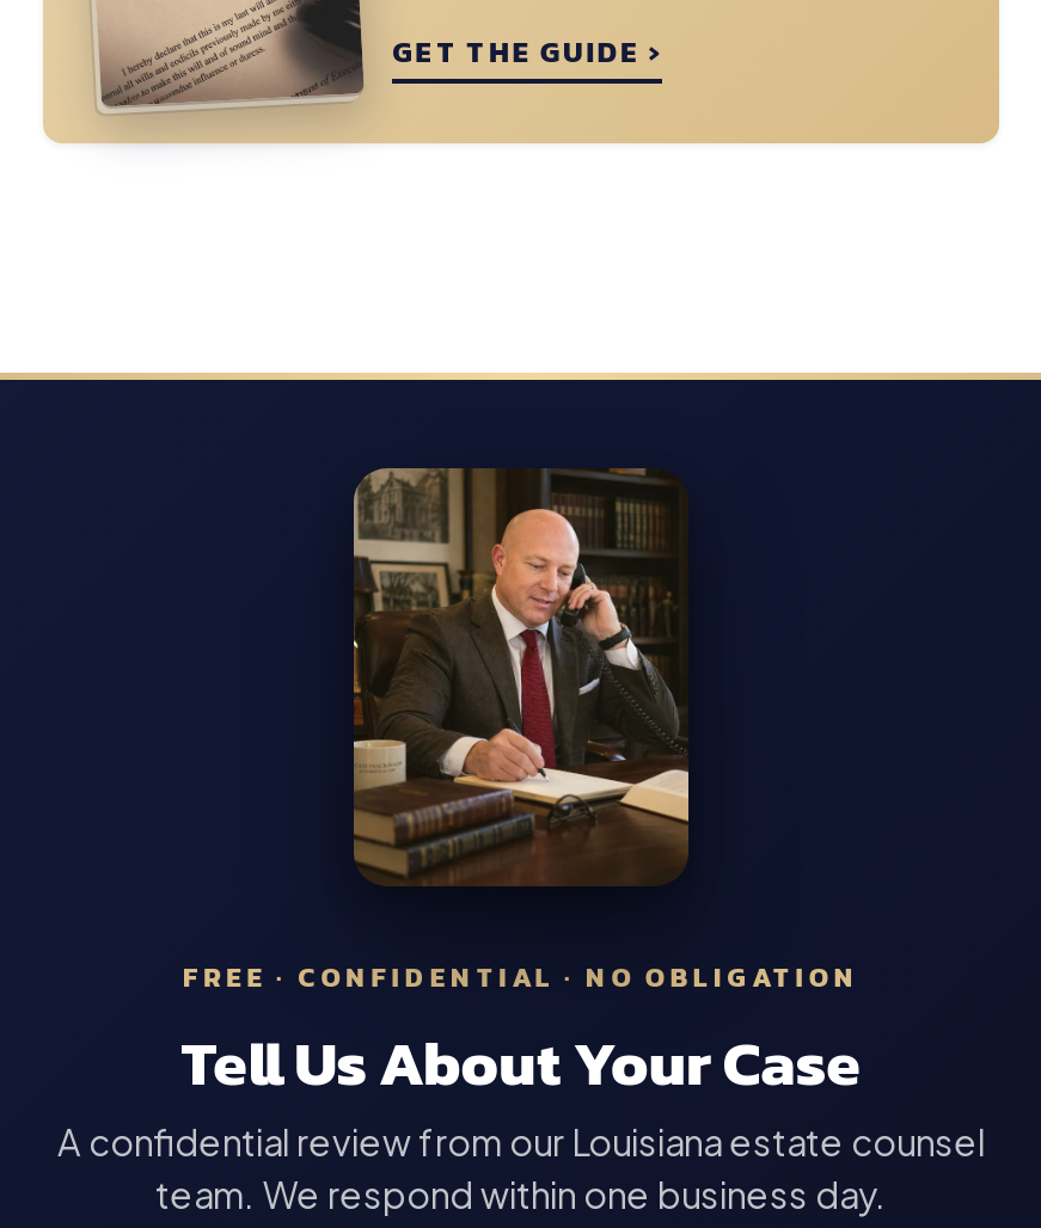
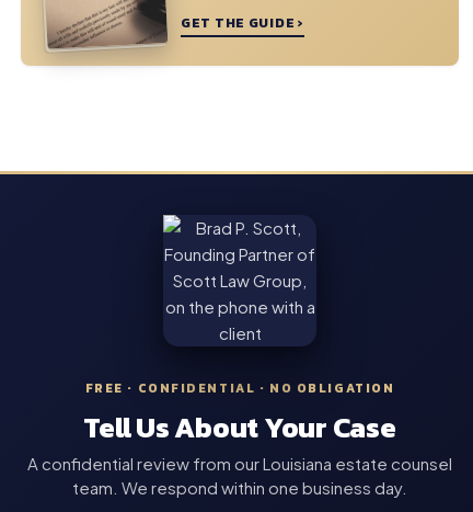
- [image]
+ [image]
